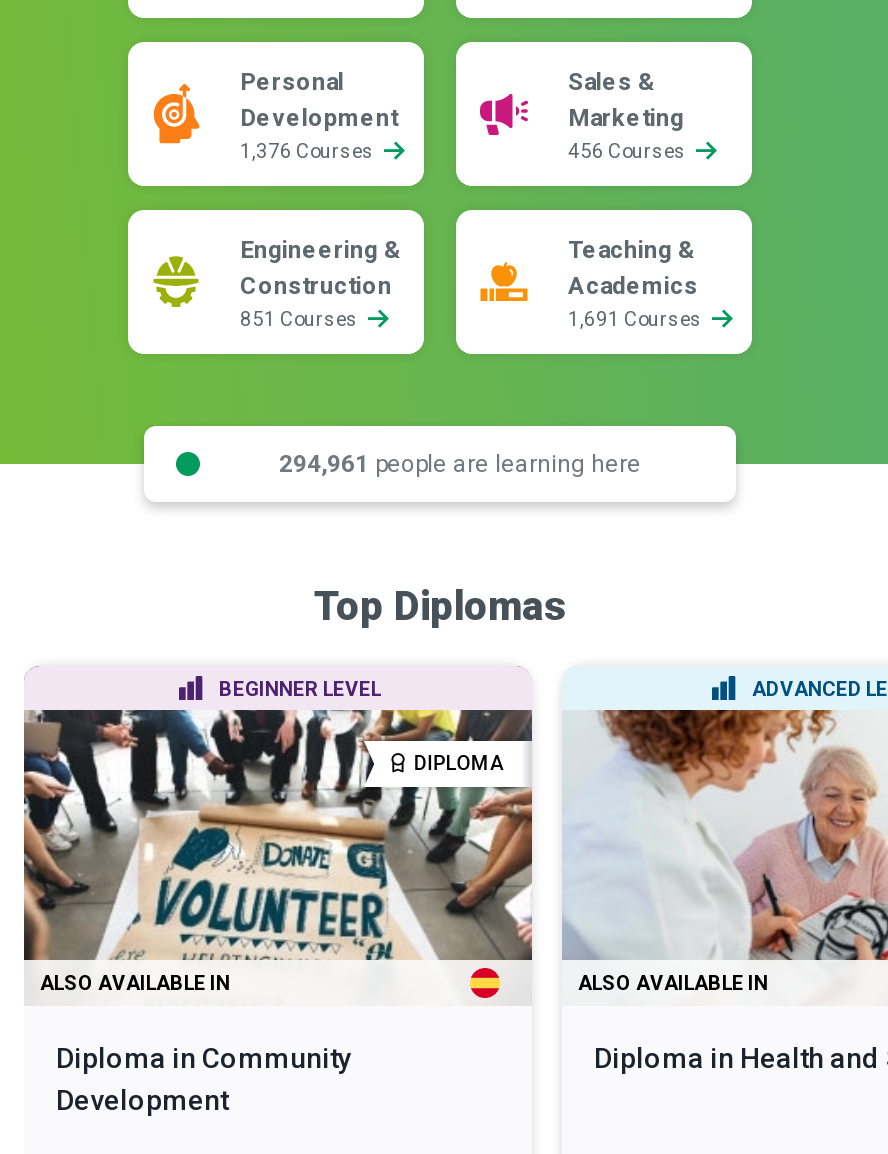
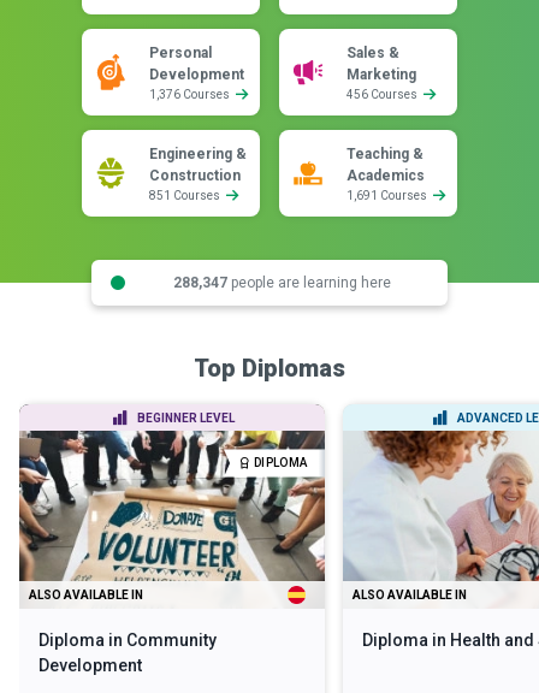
- 294,961 people are learning here
+ 288,347 people are learning here
